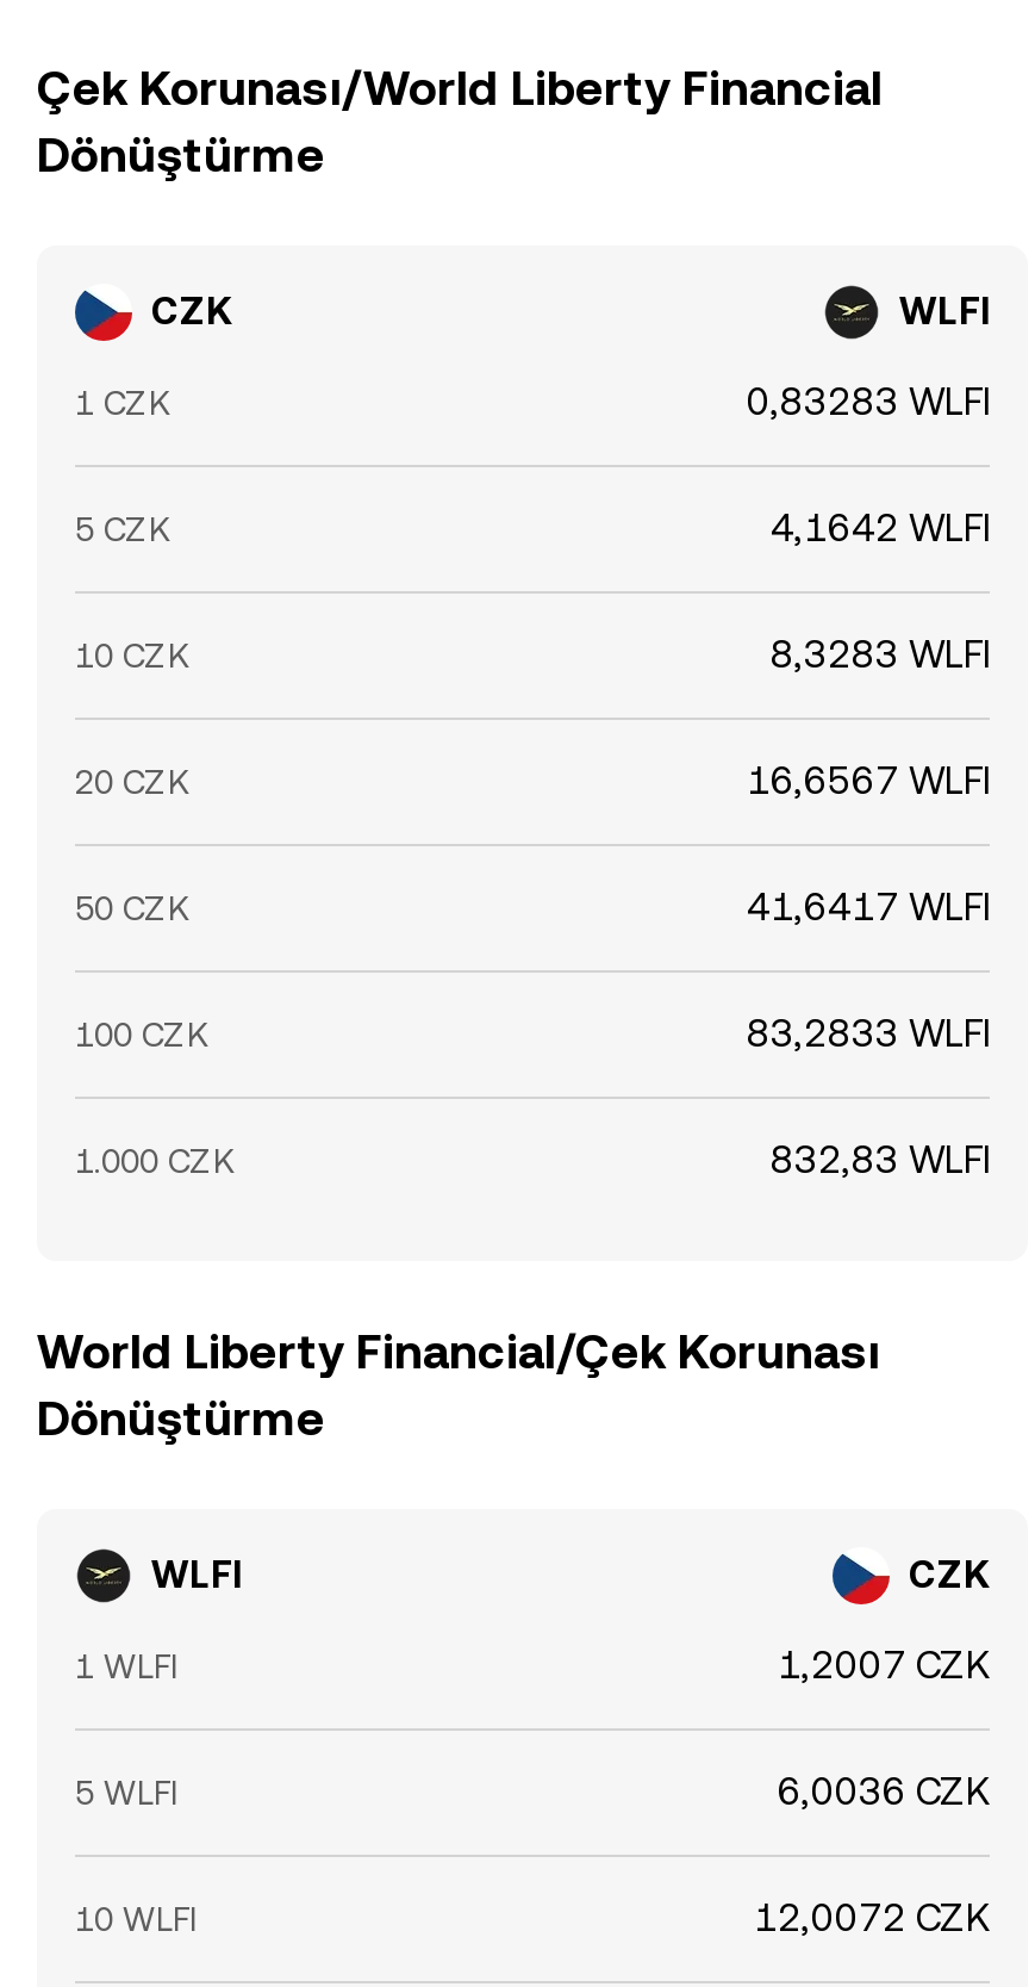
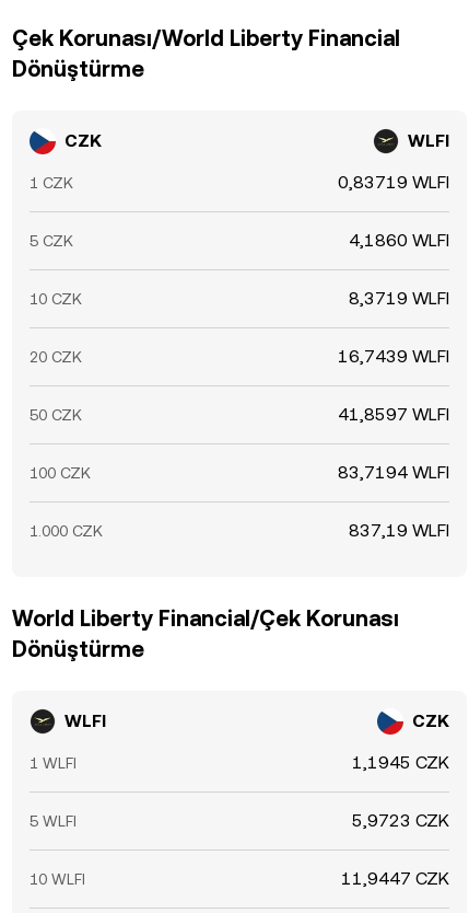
- 0,83283 WLFI
+ 0,83719 WLFI

- 4,1642 WLFI
+ 4,1860 WLFI

- 8,3283 WLFI
+ 8,3719 WLFI

- 16,6567 WLFI
+ 16,7439 WLFI

- 41,6417 WLFI
+ 41,8597 WLFI

- 83,2833 WLFI
+ 83,7194 WLFI

- 832,83 WLFI
+ 837,19 WLFI

- 1,2007 CZK
+ 1,1945 CZK

- 6,0036 CZK
+ 5,9723 CZK

- 12,0072 CZK
+ 11,9447 CZK
